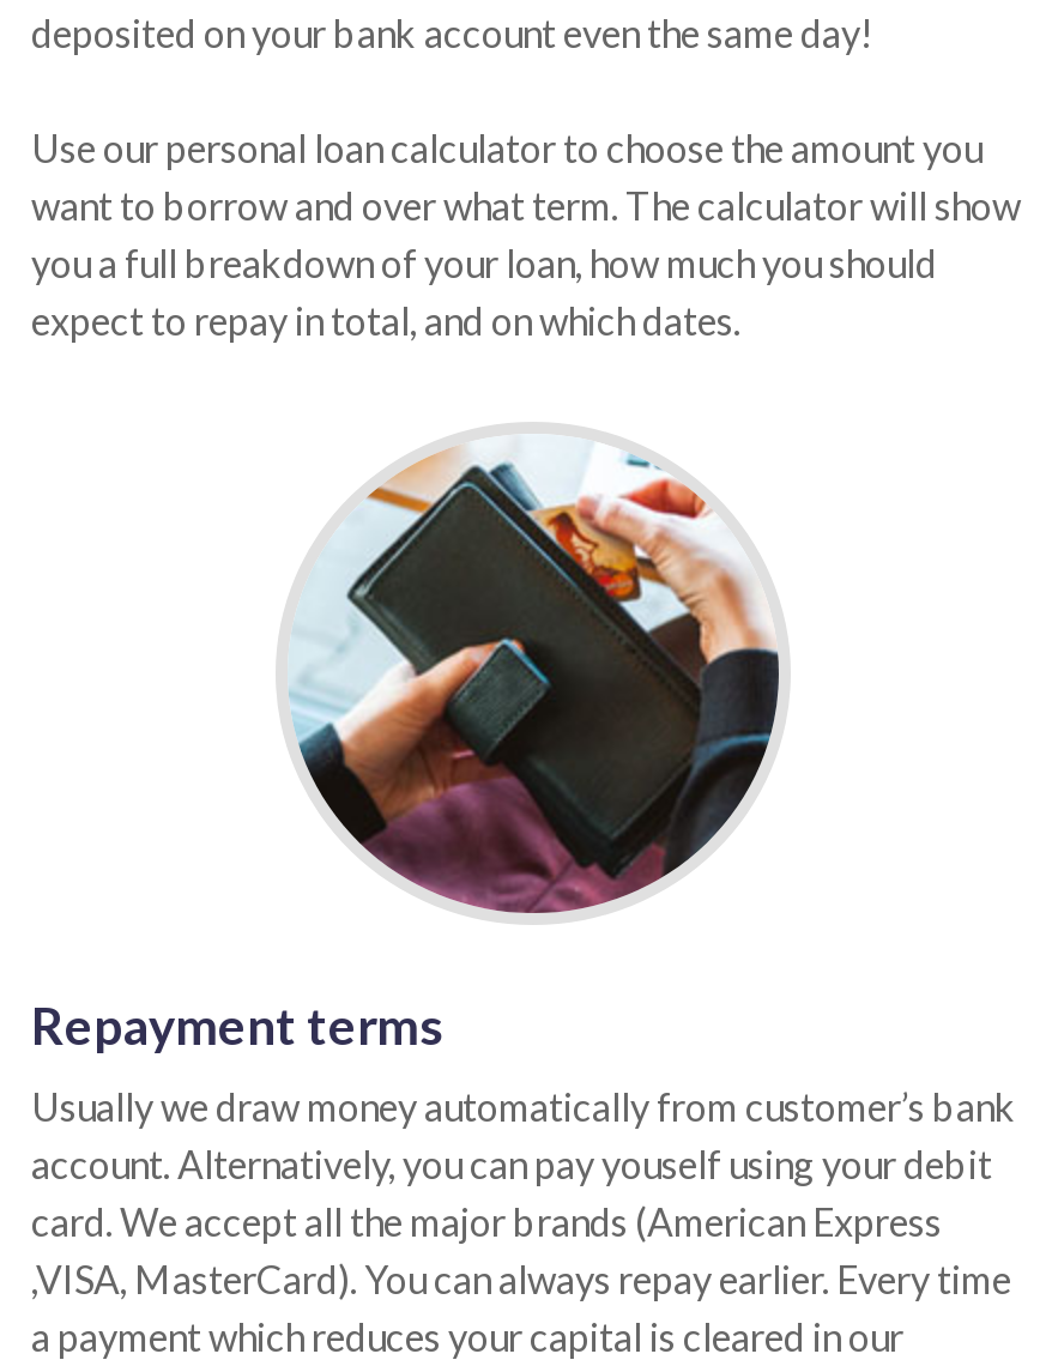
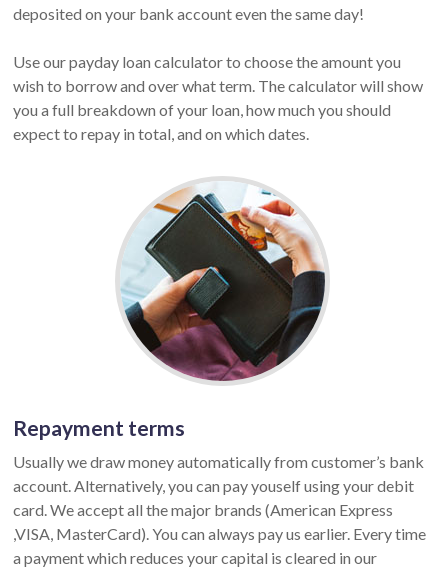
- Use our personal loan calculator to choose the amount you
+ Use our payday loan calculator to choose the amount you

- want to borrow and over what term. The calculator will show
+ wish to borrow and over what term. The calculator will show

- ,VISA, MasterCard). You can always repay earlier. Every time
+ ,VISA, MasterCard). You can always pay us earlier. Every time
